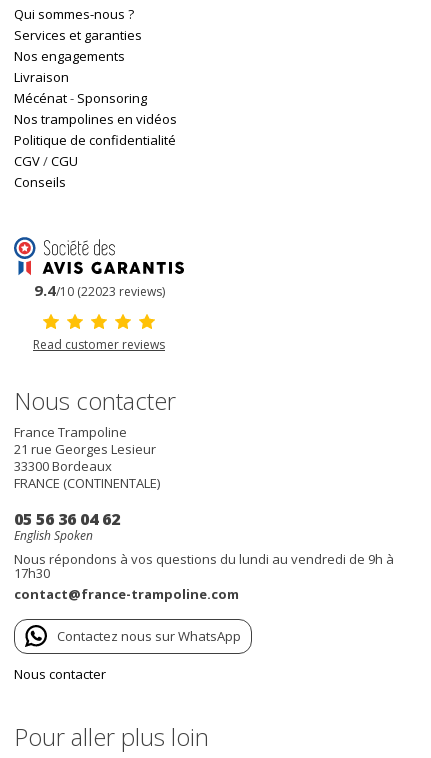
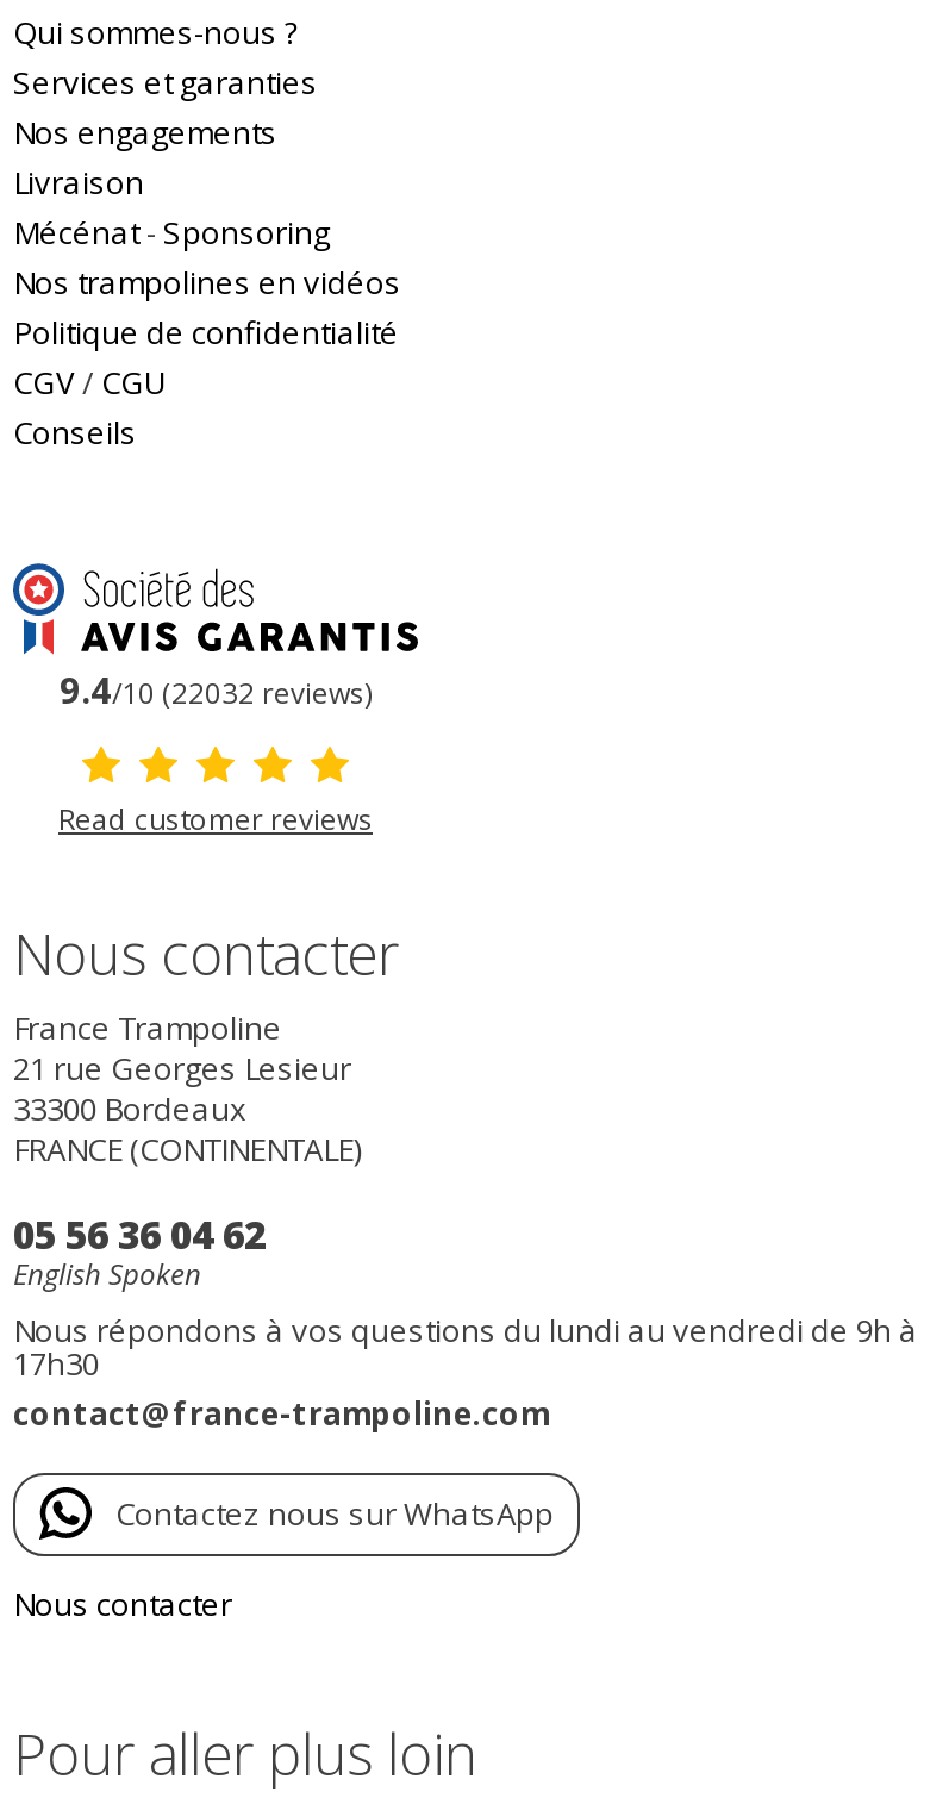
- 9.4/10 (22023 reviews)
+ 9.4/10 (22032 reviews)
